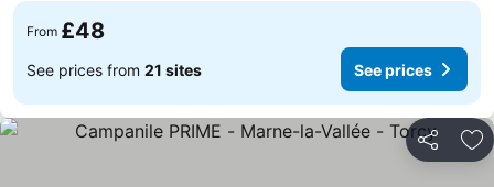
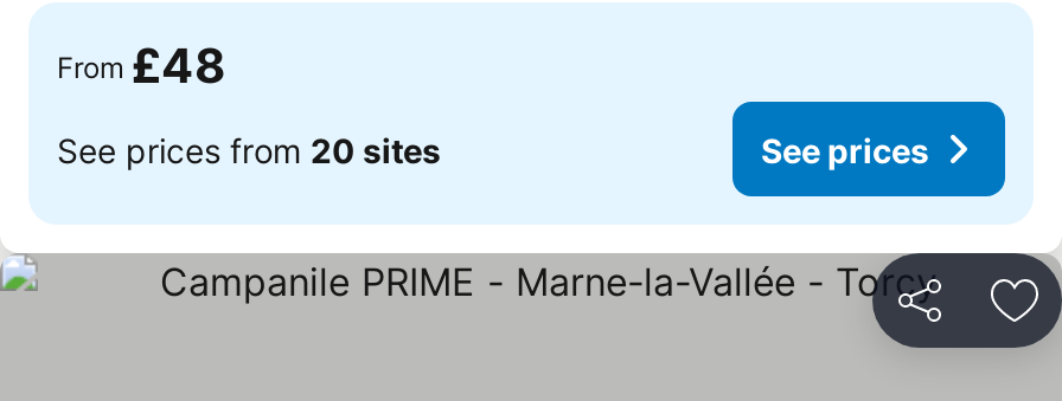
- See prices from 21 sites
+ See prices from 20 sites
